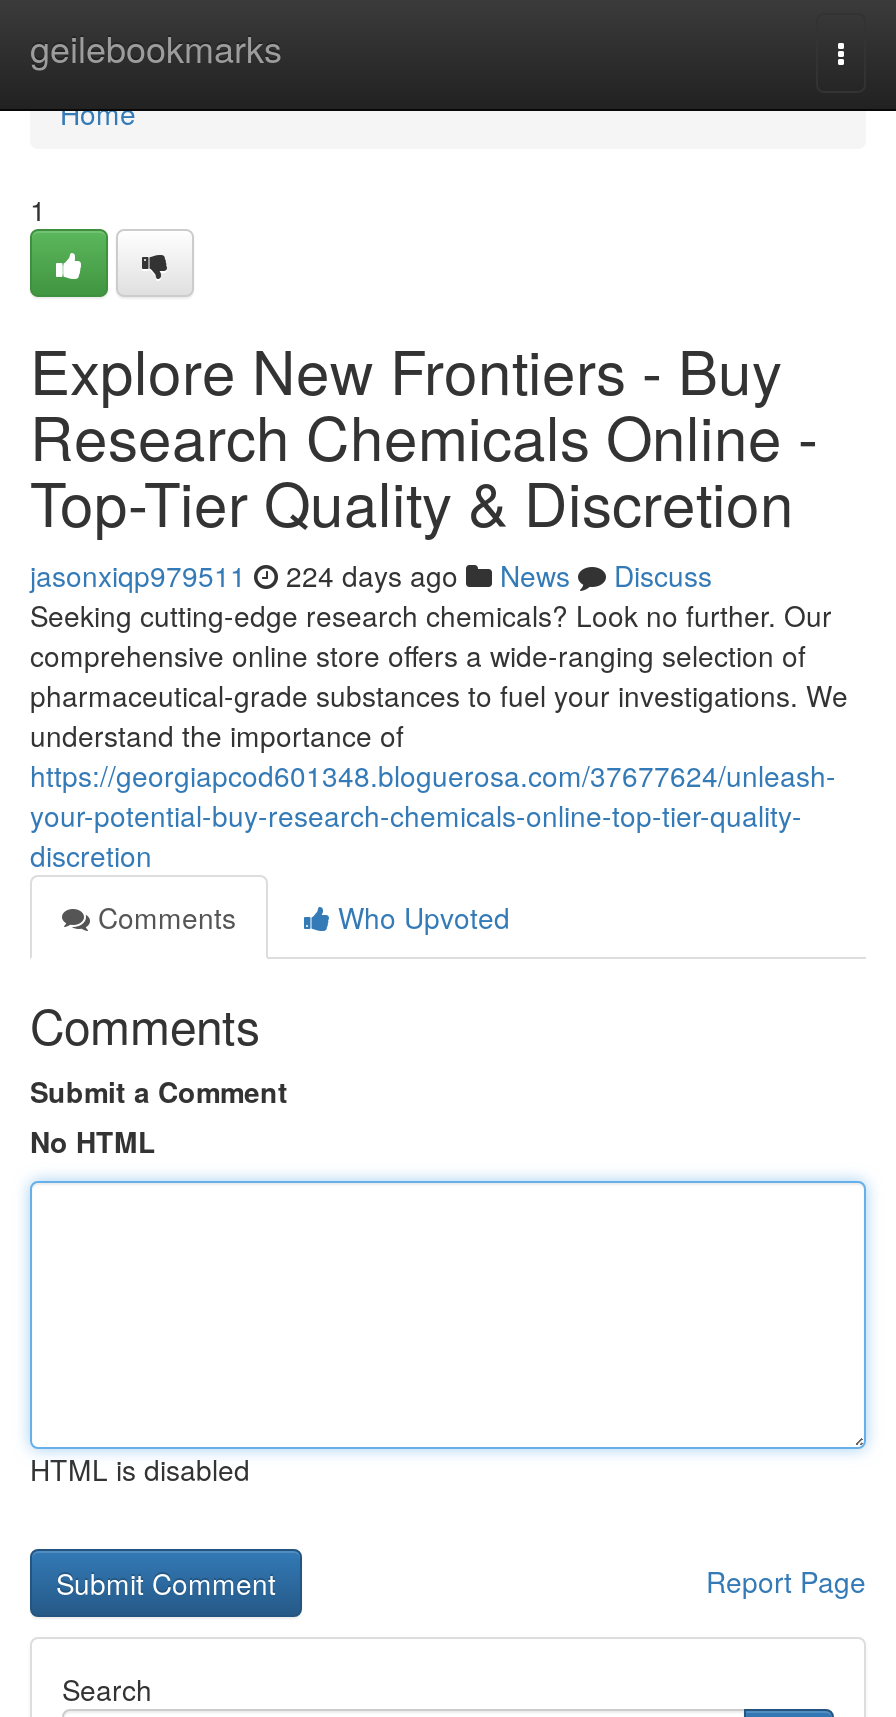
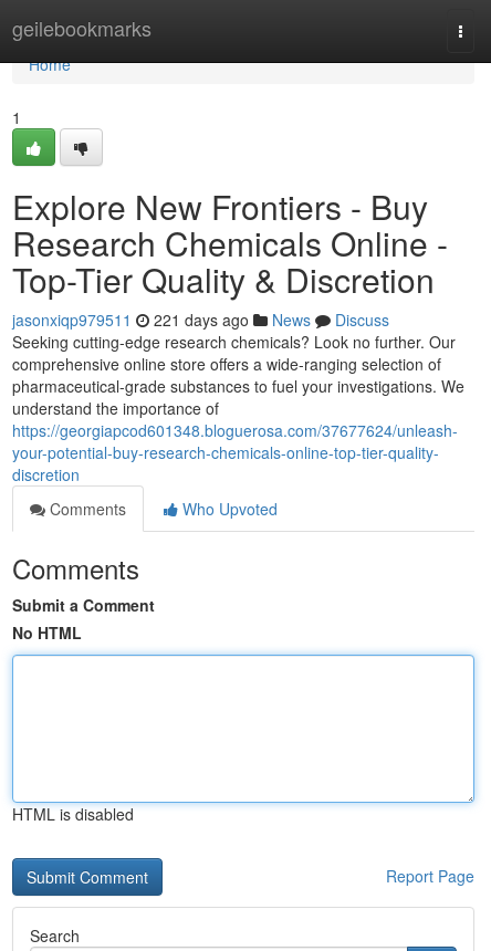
- jasonxiqp979511 224 days ago News Discuss
+ jasonxiqp979511 221 days ago News Discuss
